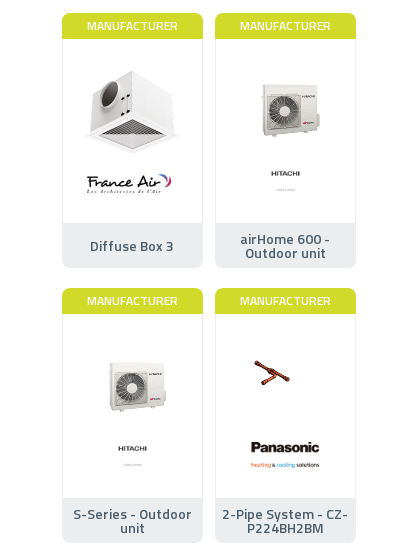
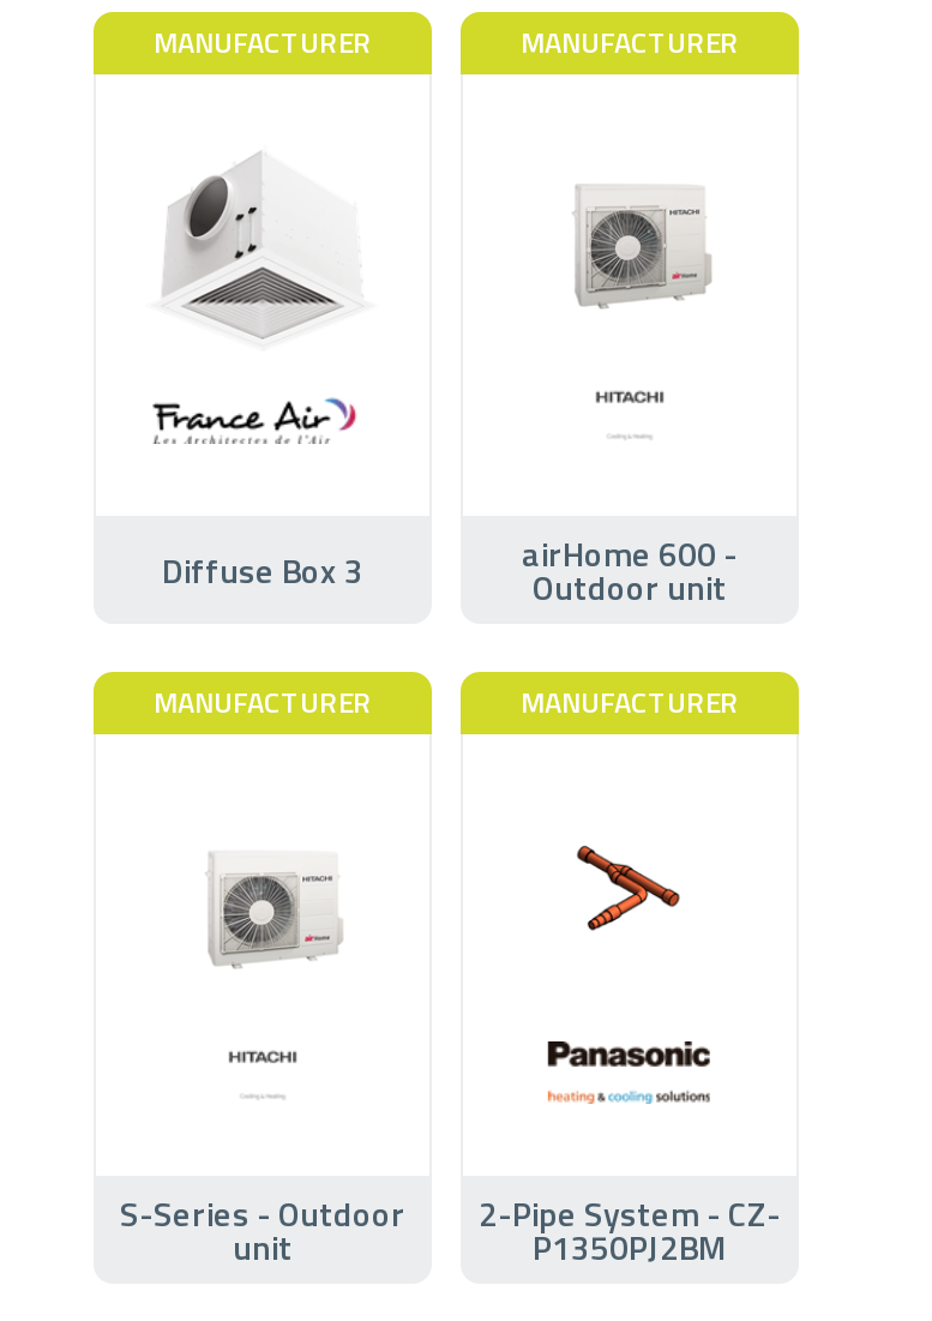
- [image]
+ [image]

- P224BH2BM
+ P1350PJ2BM
